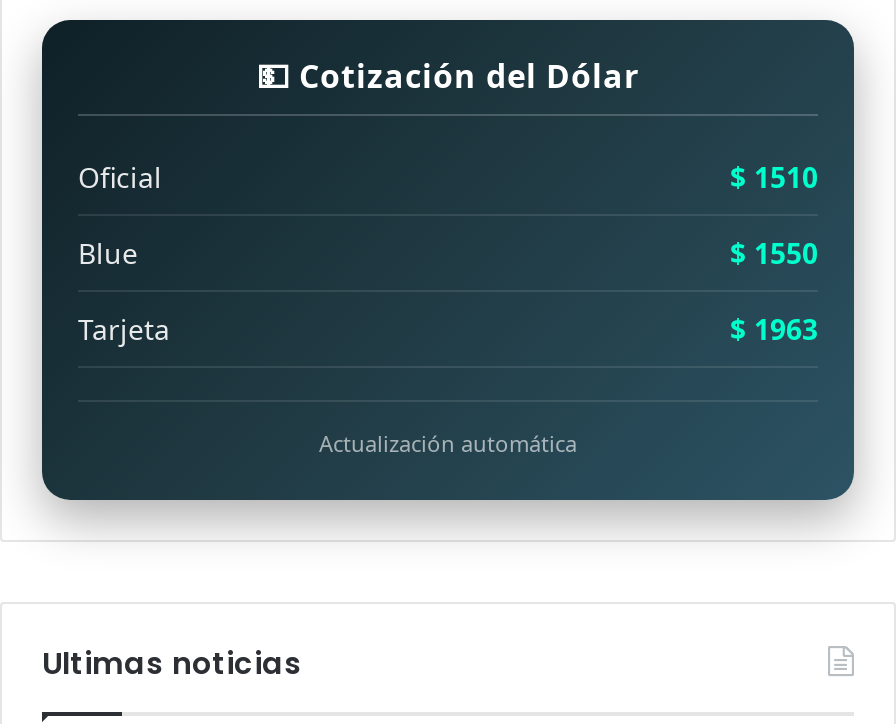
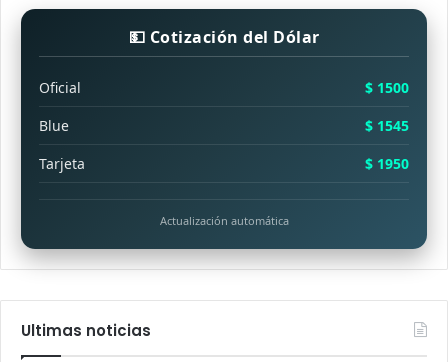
- $ 1510
+ $ 1500

- $ 1550
+ $ 1545

- $ 1963
+ $ 1950
